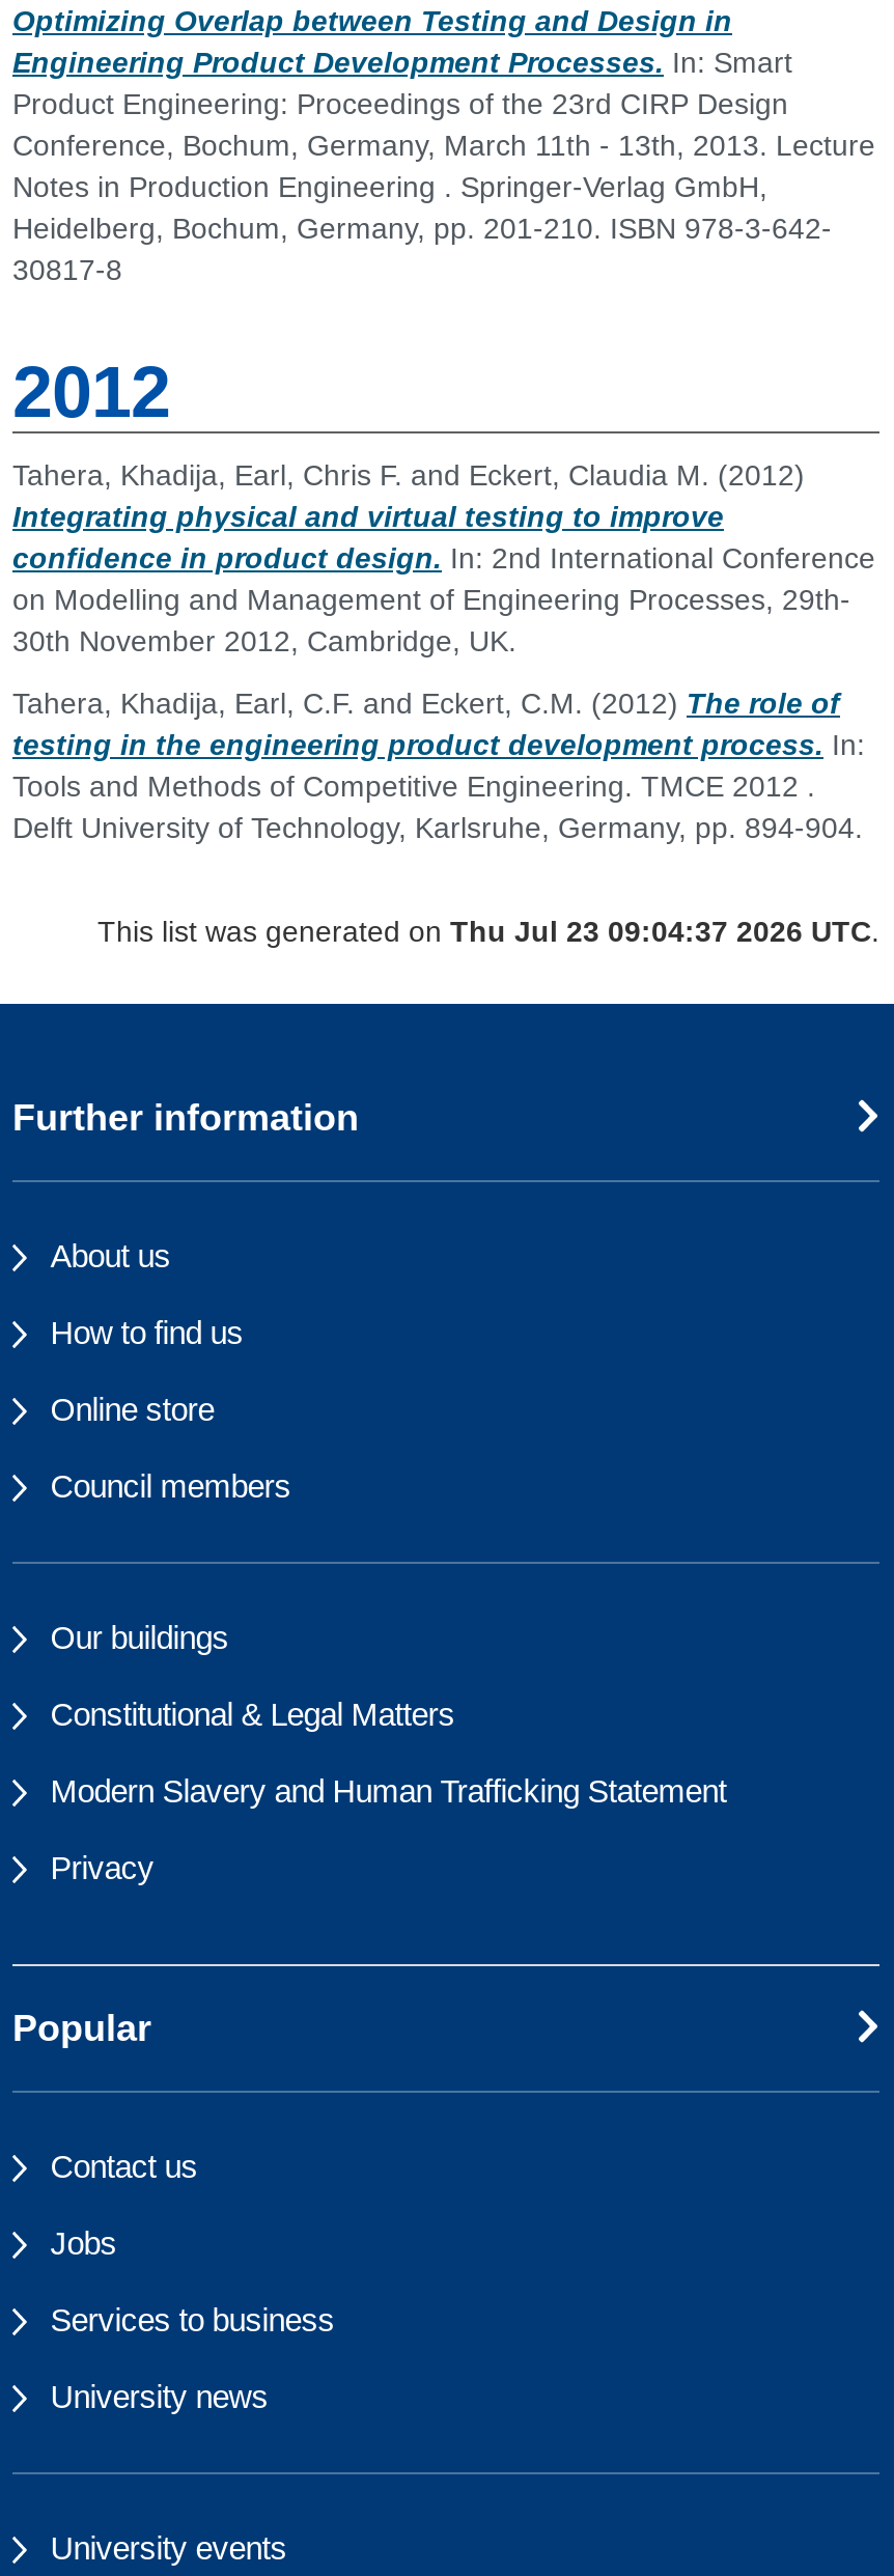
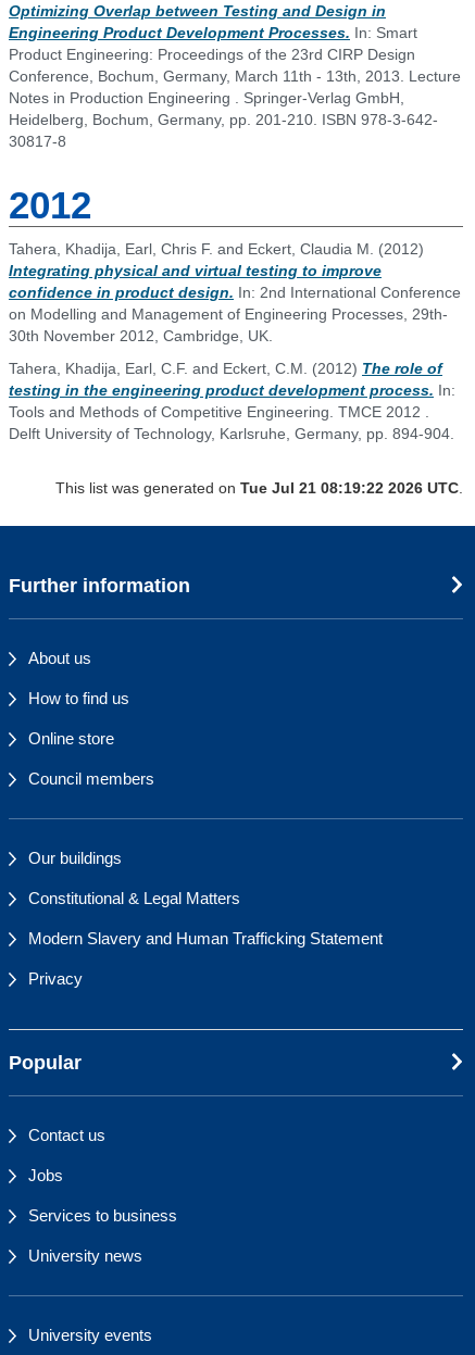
- This list was generated on Thu Jul 23 09:04:37 2026 UTC.
+ This list was generated on Tue Jul 21 08:19:22 2026 UTC.
